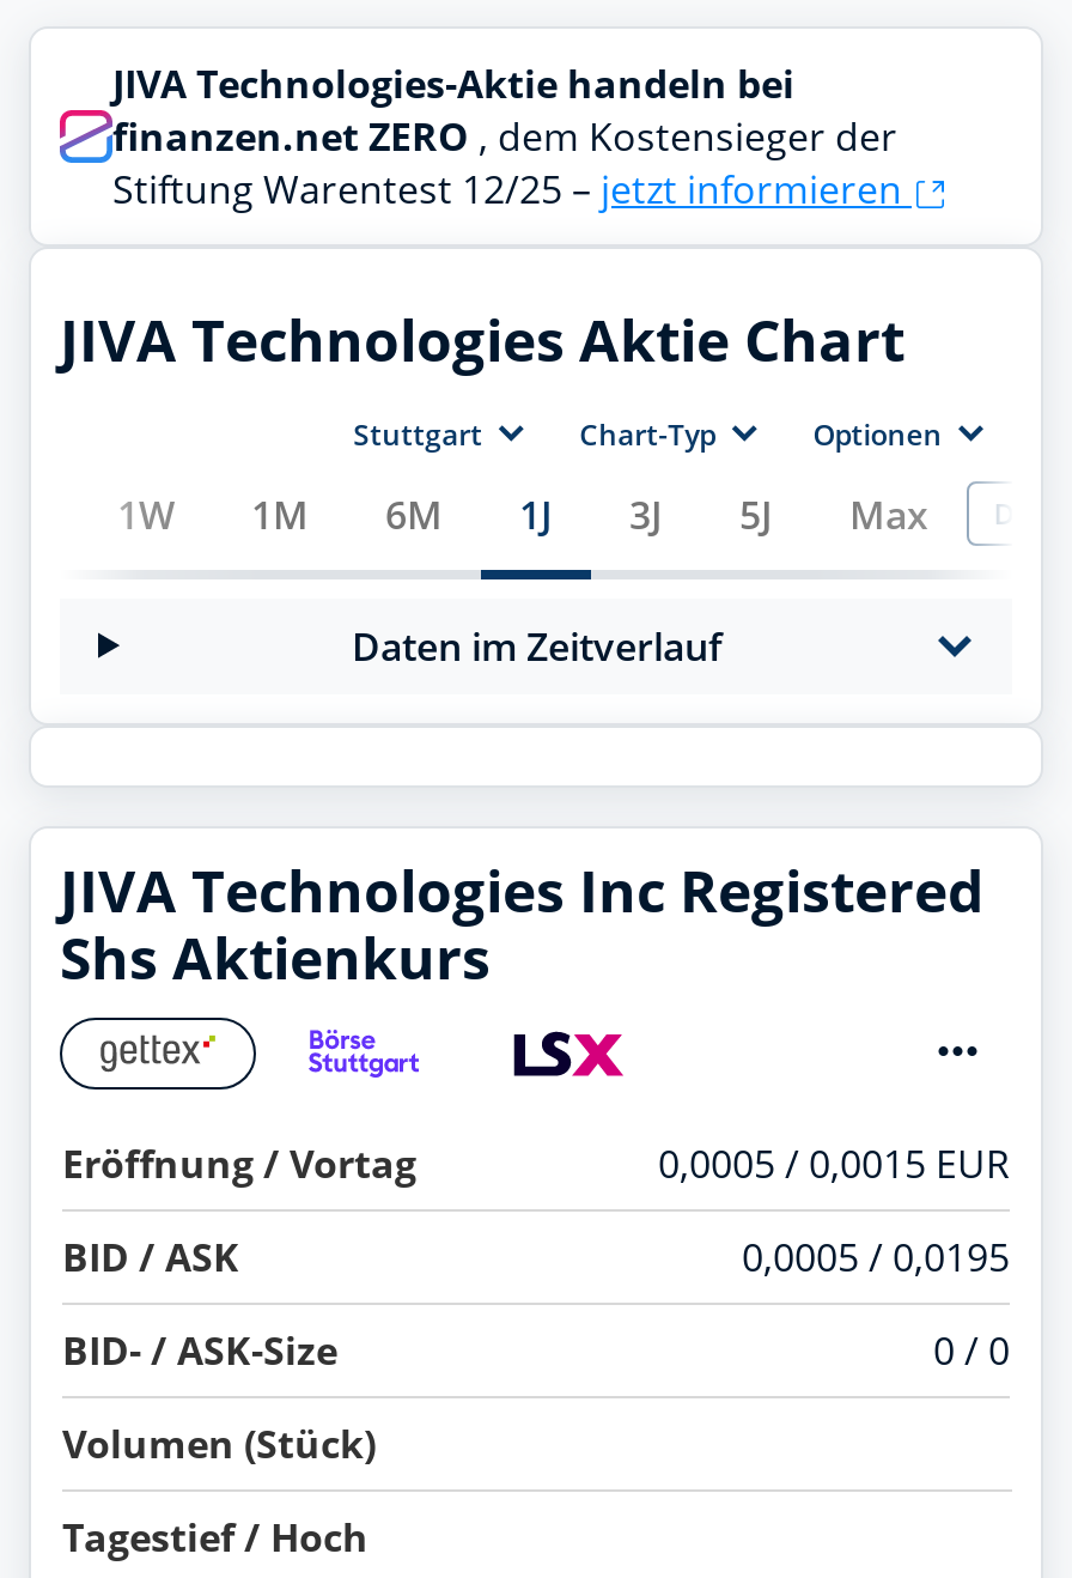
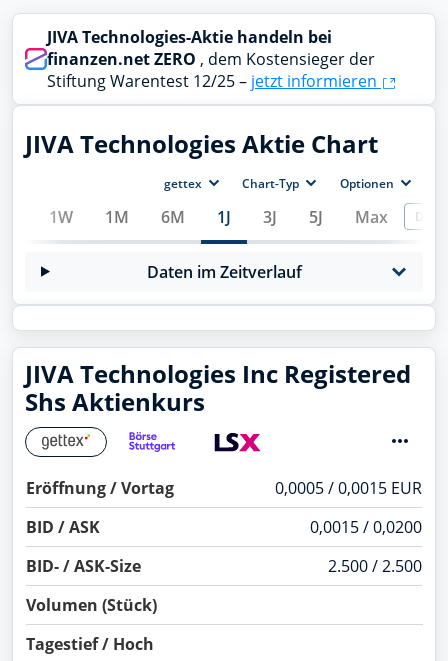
- Stuttgart
+ gettex

- 0,0005 / 0,0195
+ 0,0015 / 0,0200

- 0 / 0
+ 2.500 / 2.500
